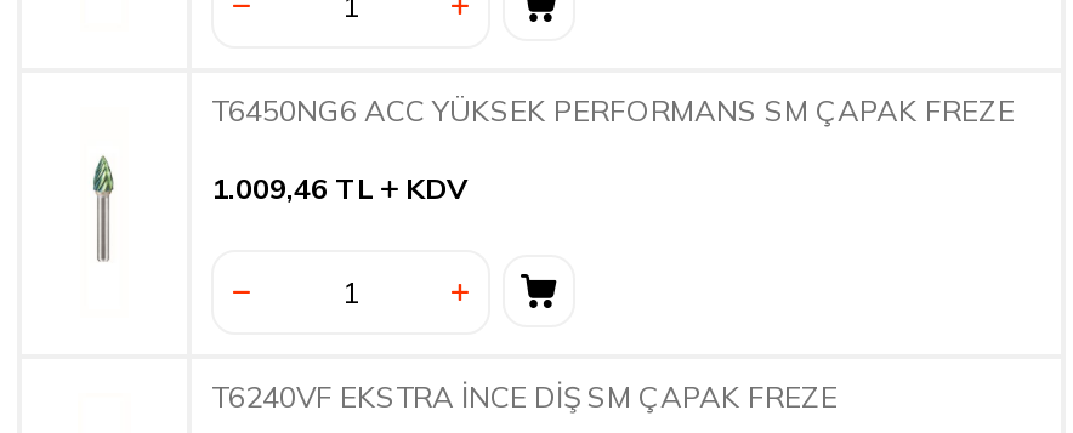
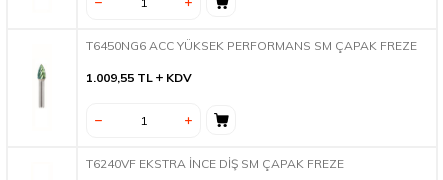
- 1.009,46 TL KDV
+ 1.009,55 TL KDV
